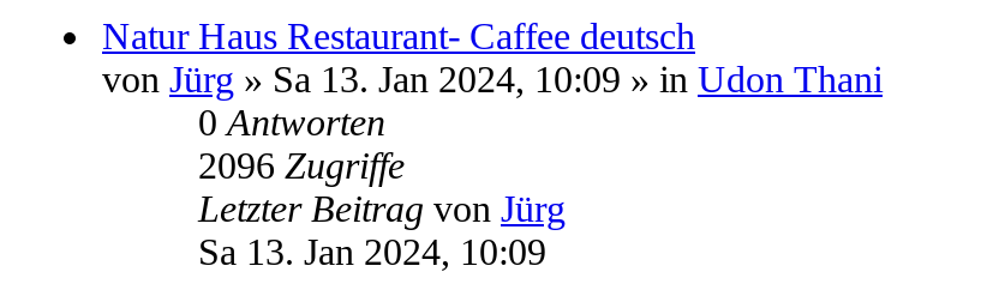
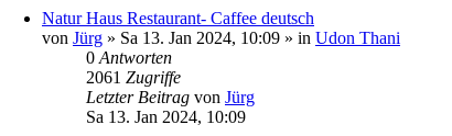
- 2096 Zugriffe
+ 2061 Zugriffe
